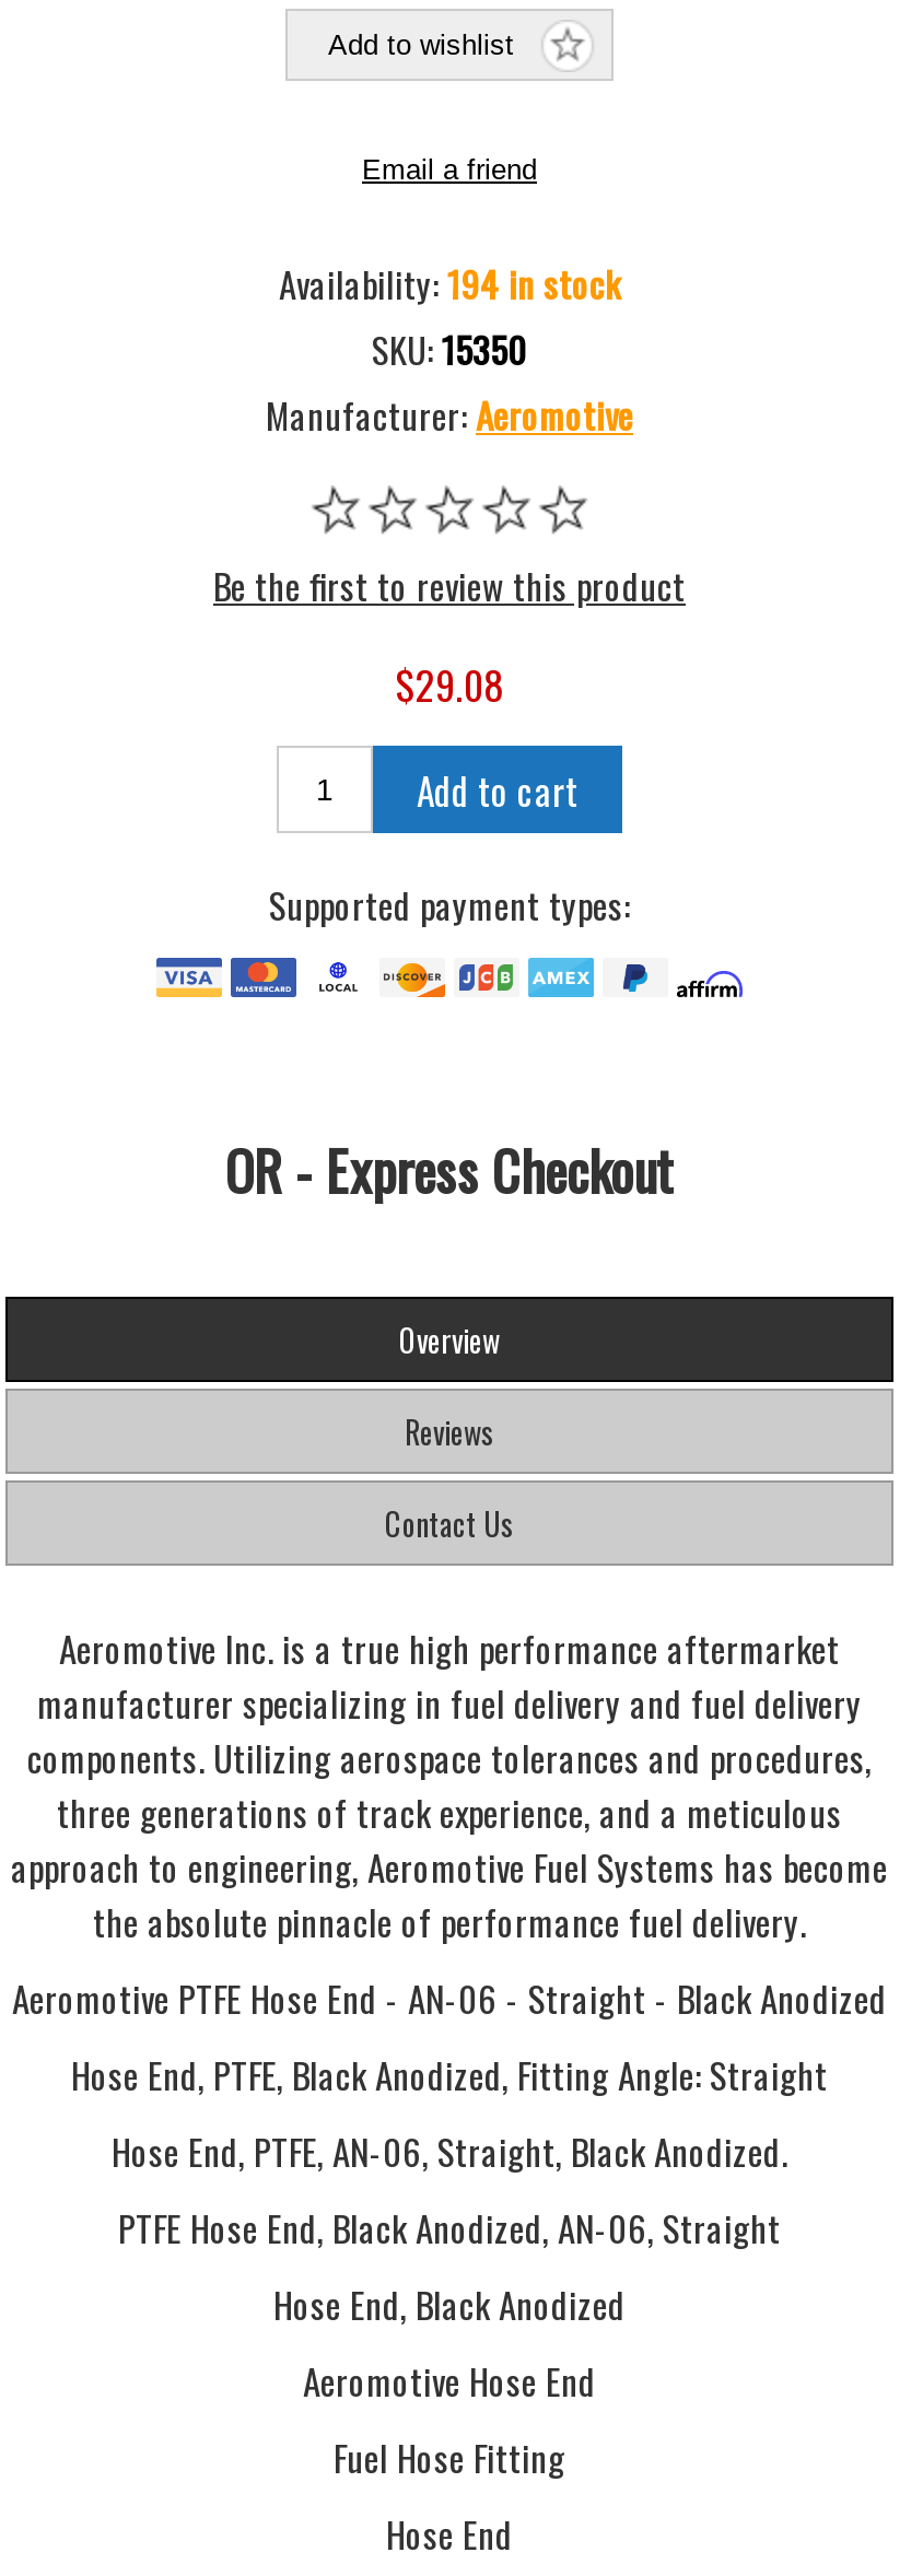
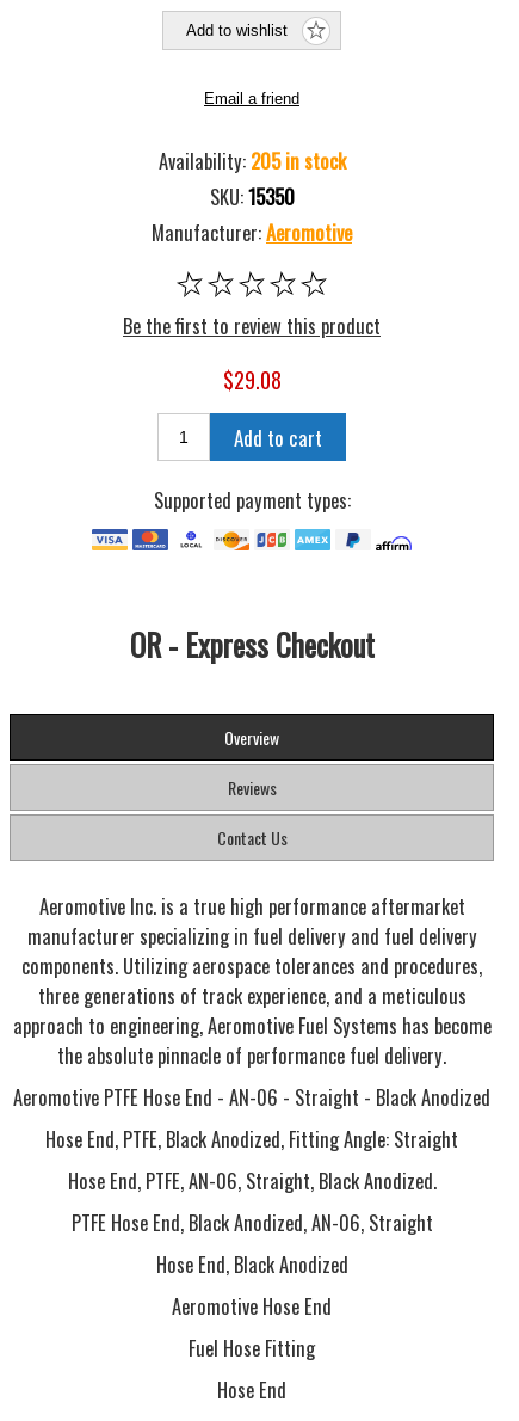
- Availability: 194 in stock
+ Availability: 205 in stock
